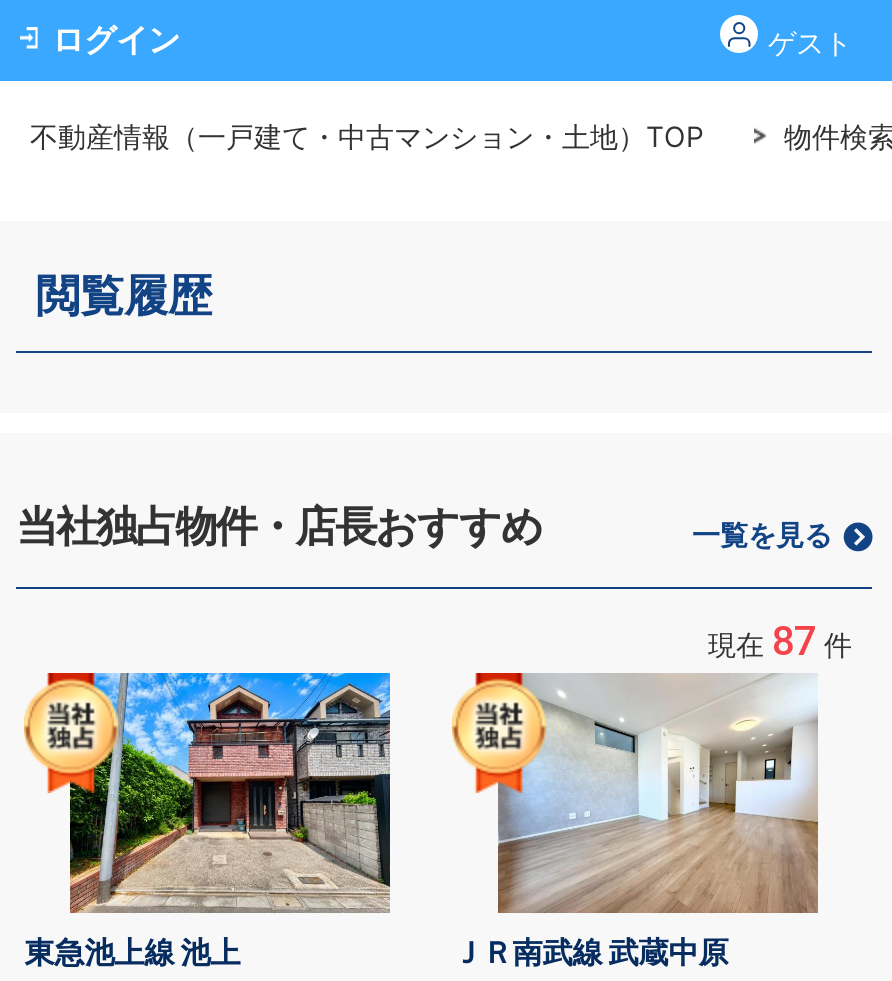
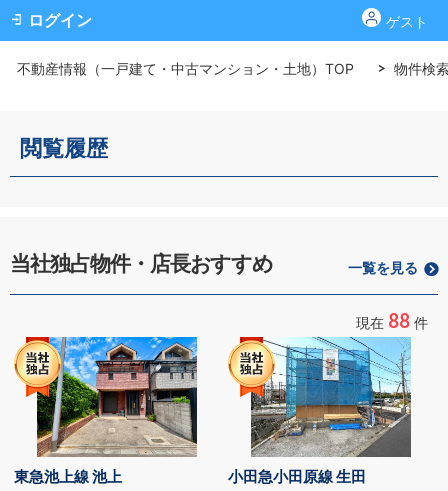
- 現在87件
+ 現在88件

- [image]
- ＪＲ南武線 武蔵中原
+ [image]
+ 小田急小田原線 生田
